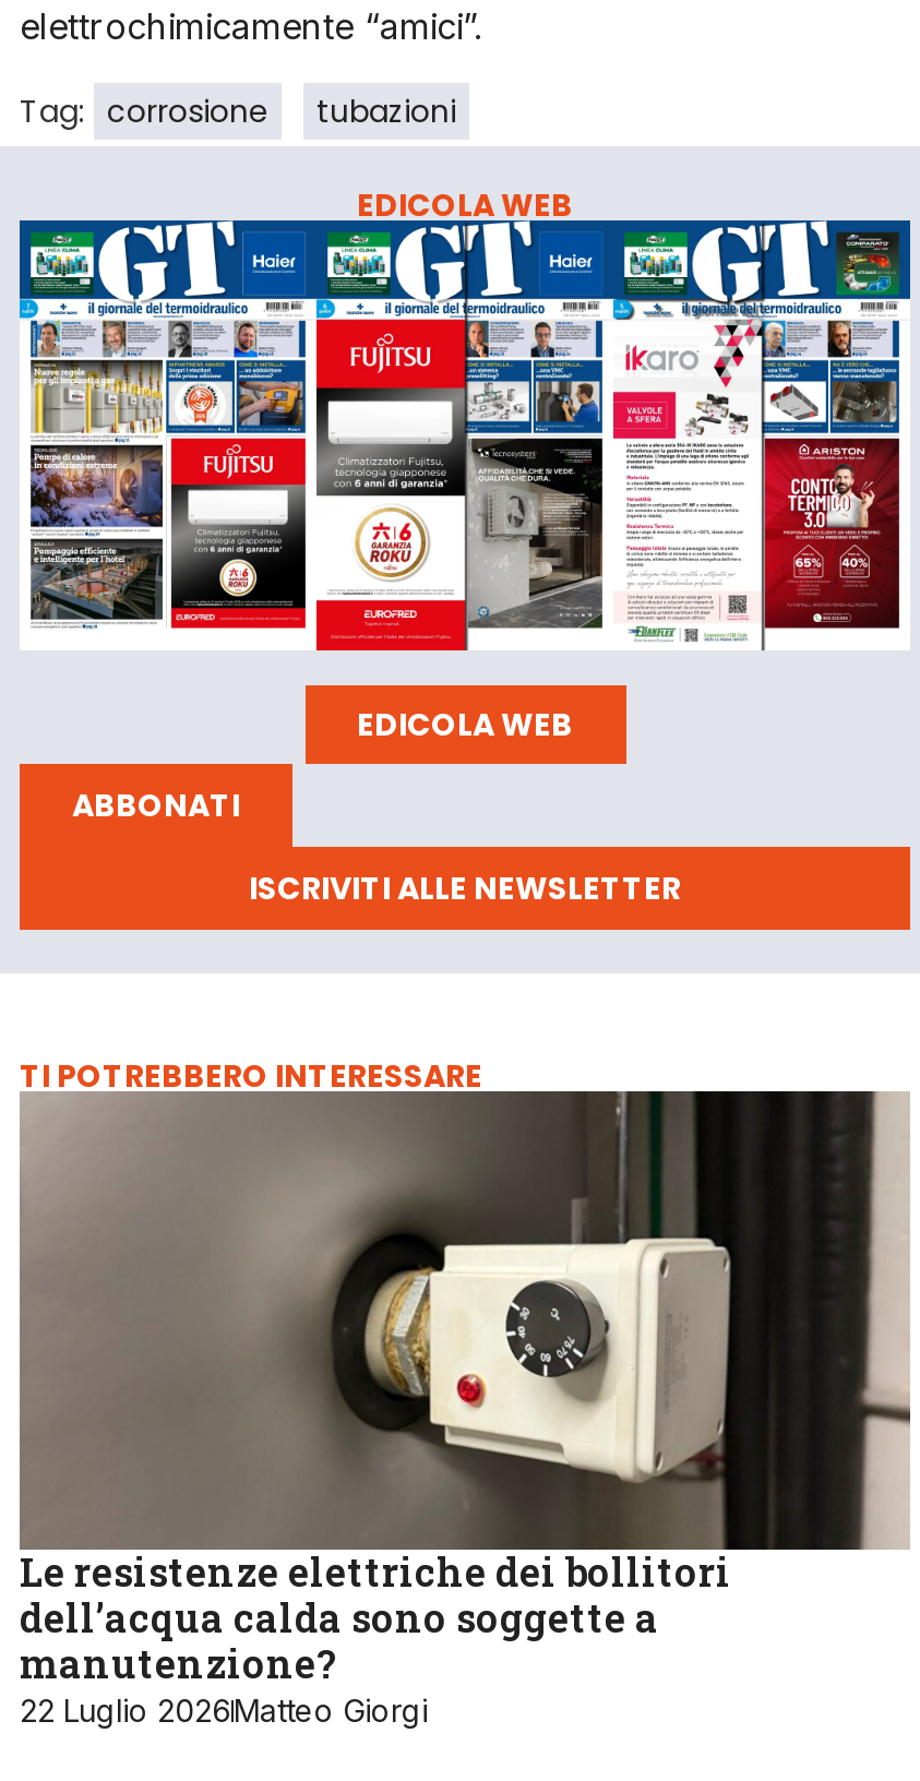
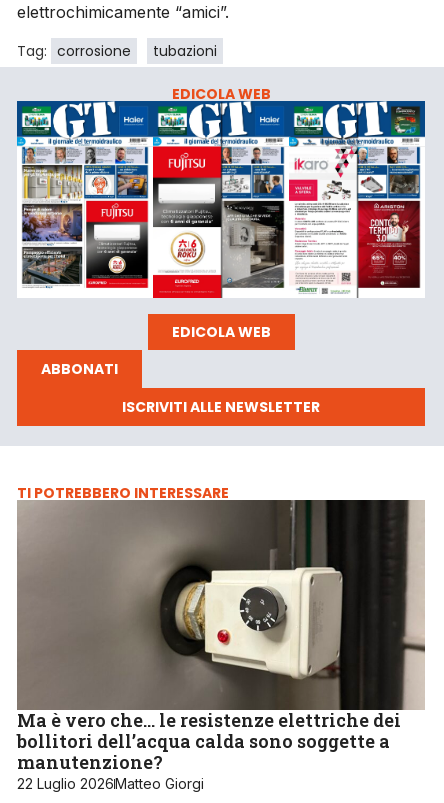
- Le resistenze elettriche dei bollitori
- dell’acqua calda sono soggette a
+ Ma è vero che… le resistenze elettriche dei
+ bollitori dell’acqua calda sono soggette a
